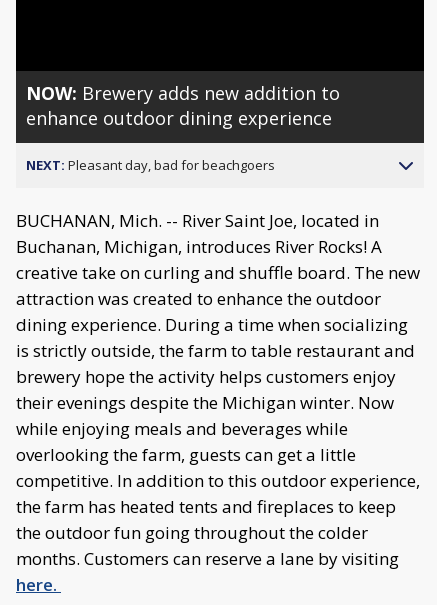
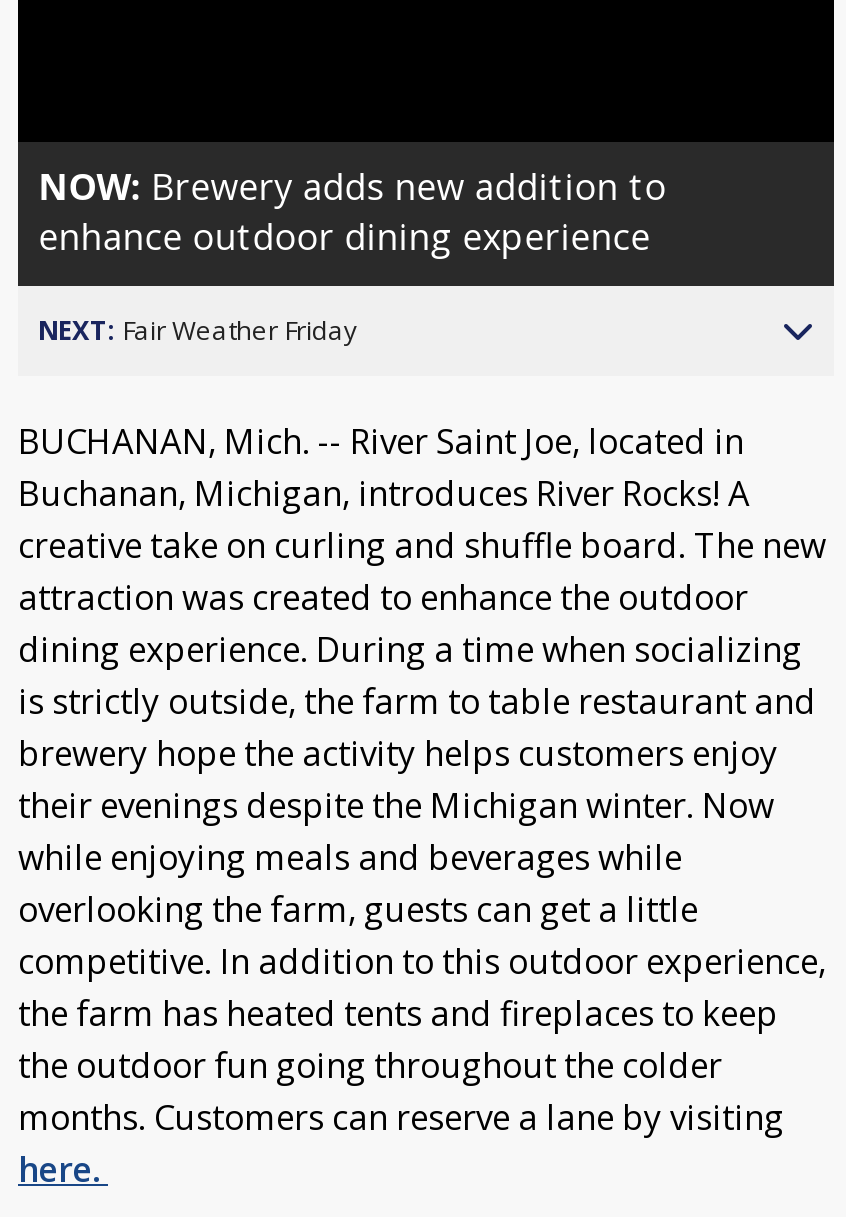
- NEXT: Pleasant day, bad for beachgoers
+ NEXT: Fair Weather Friday
